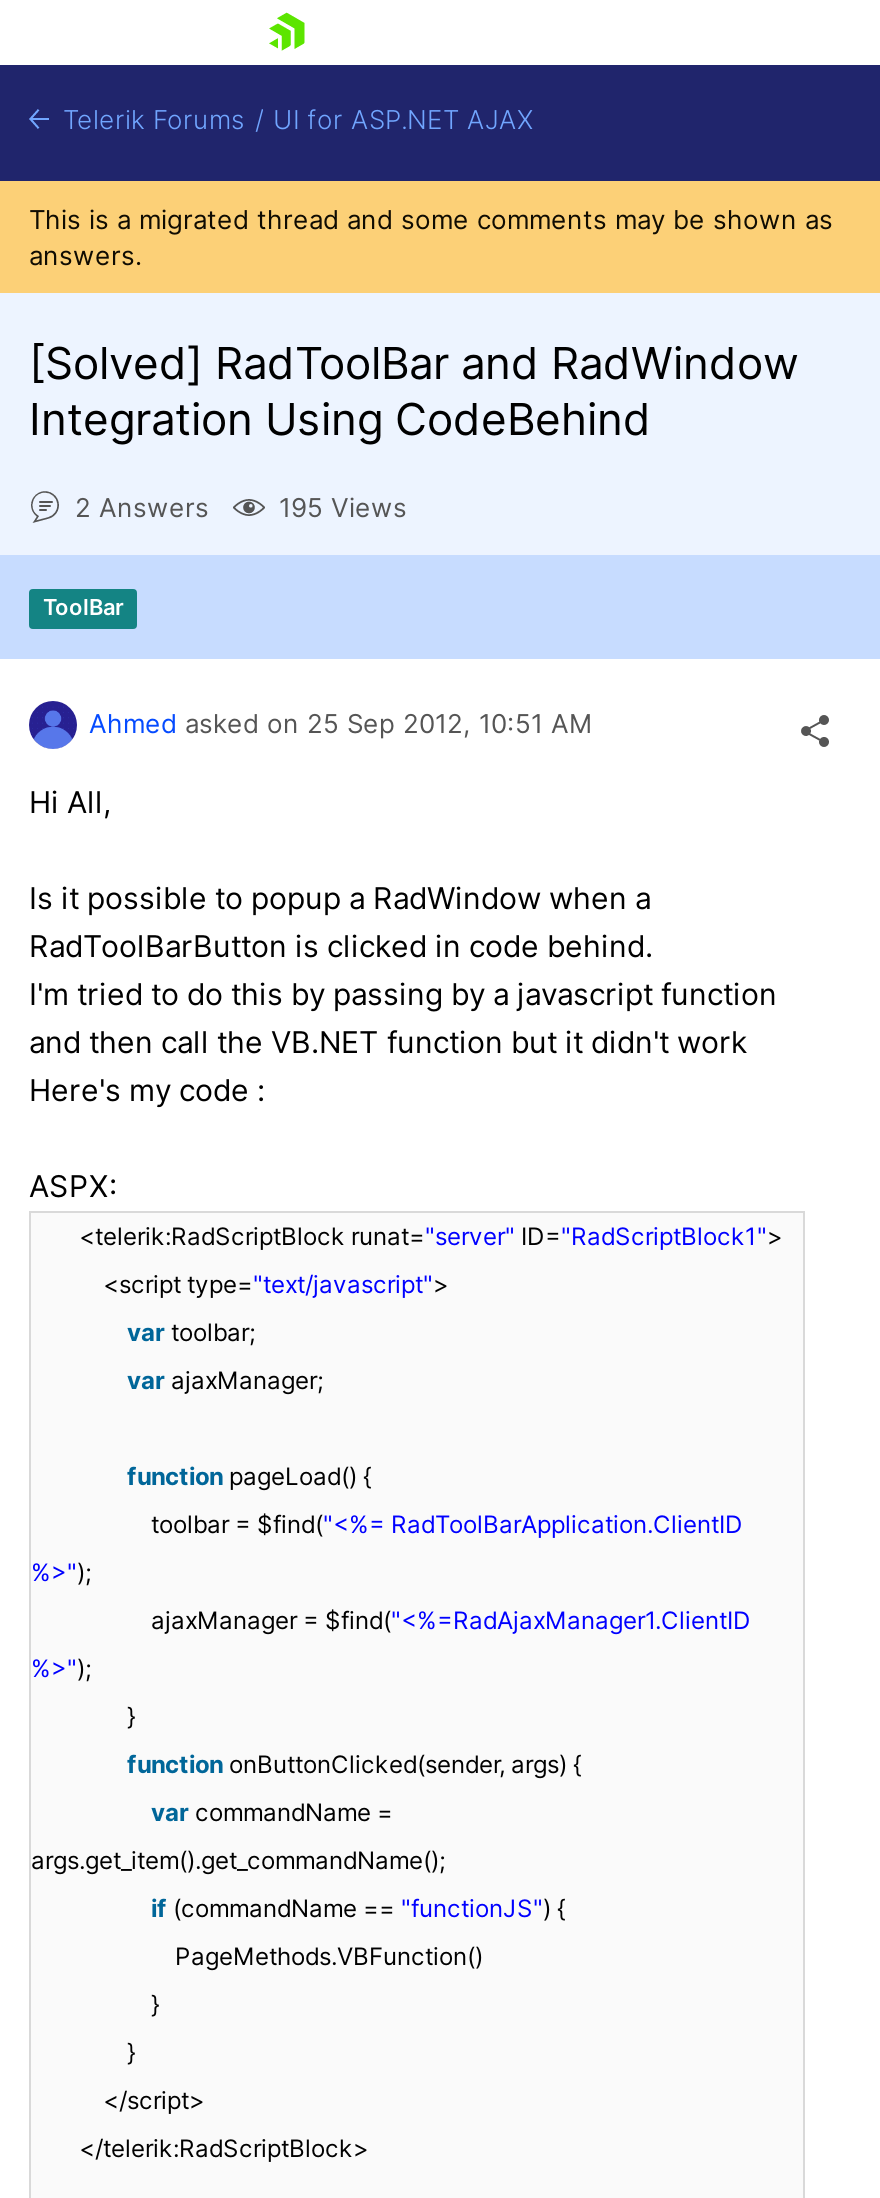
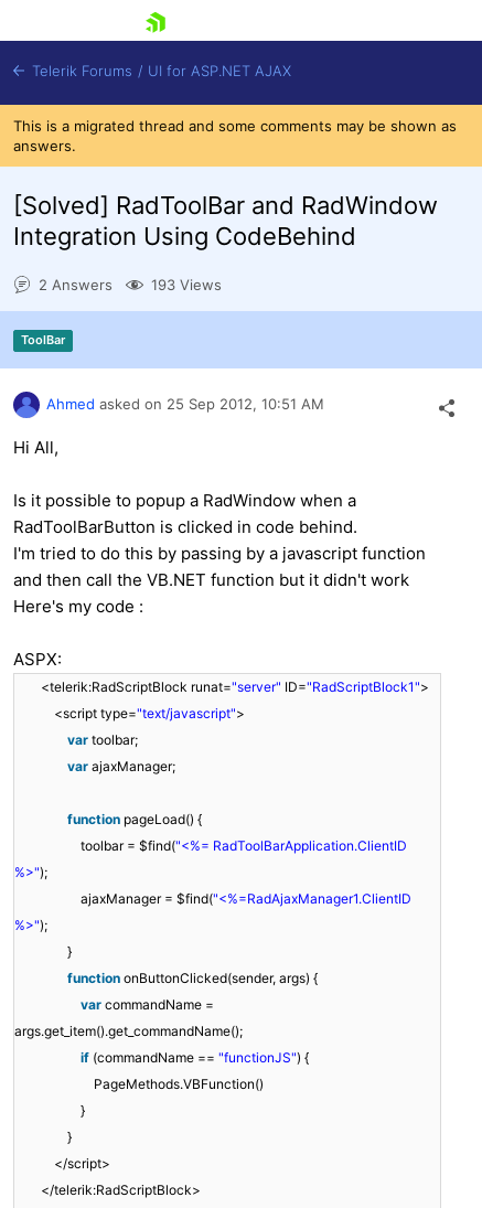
- 195 Views
+ 193 Views
